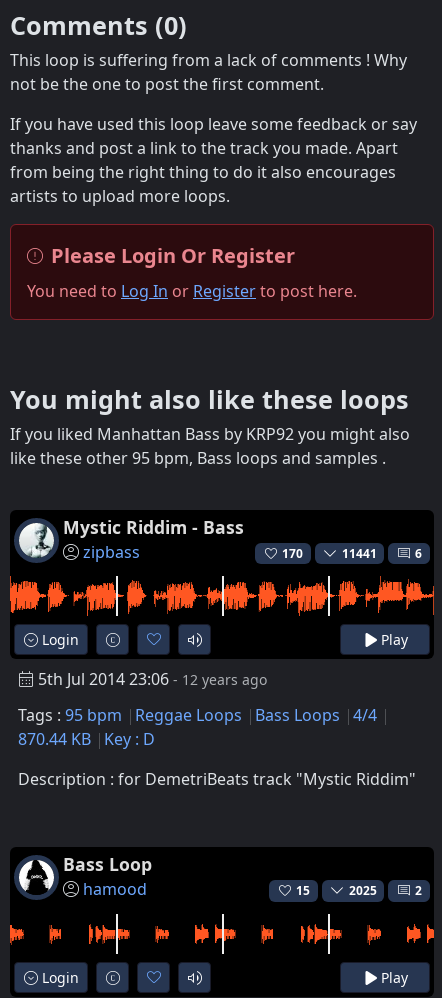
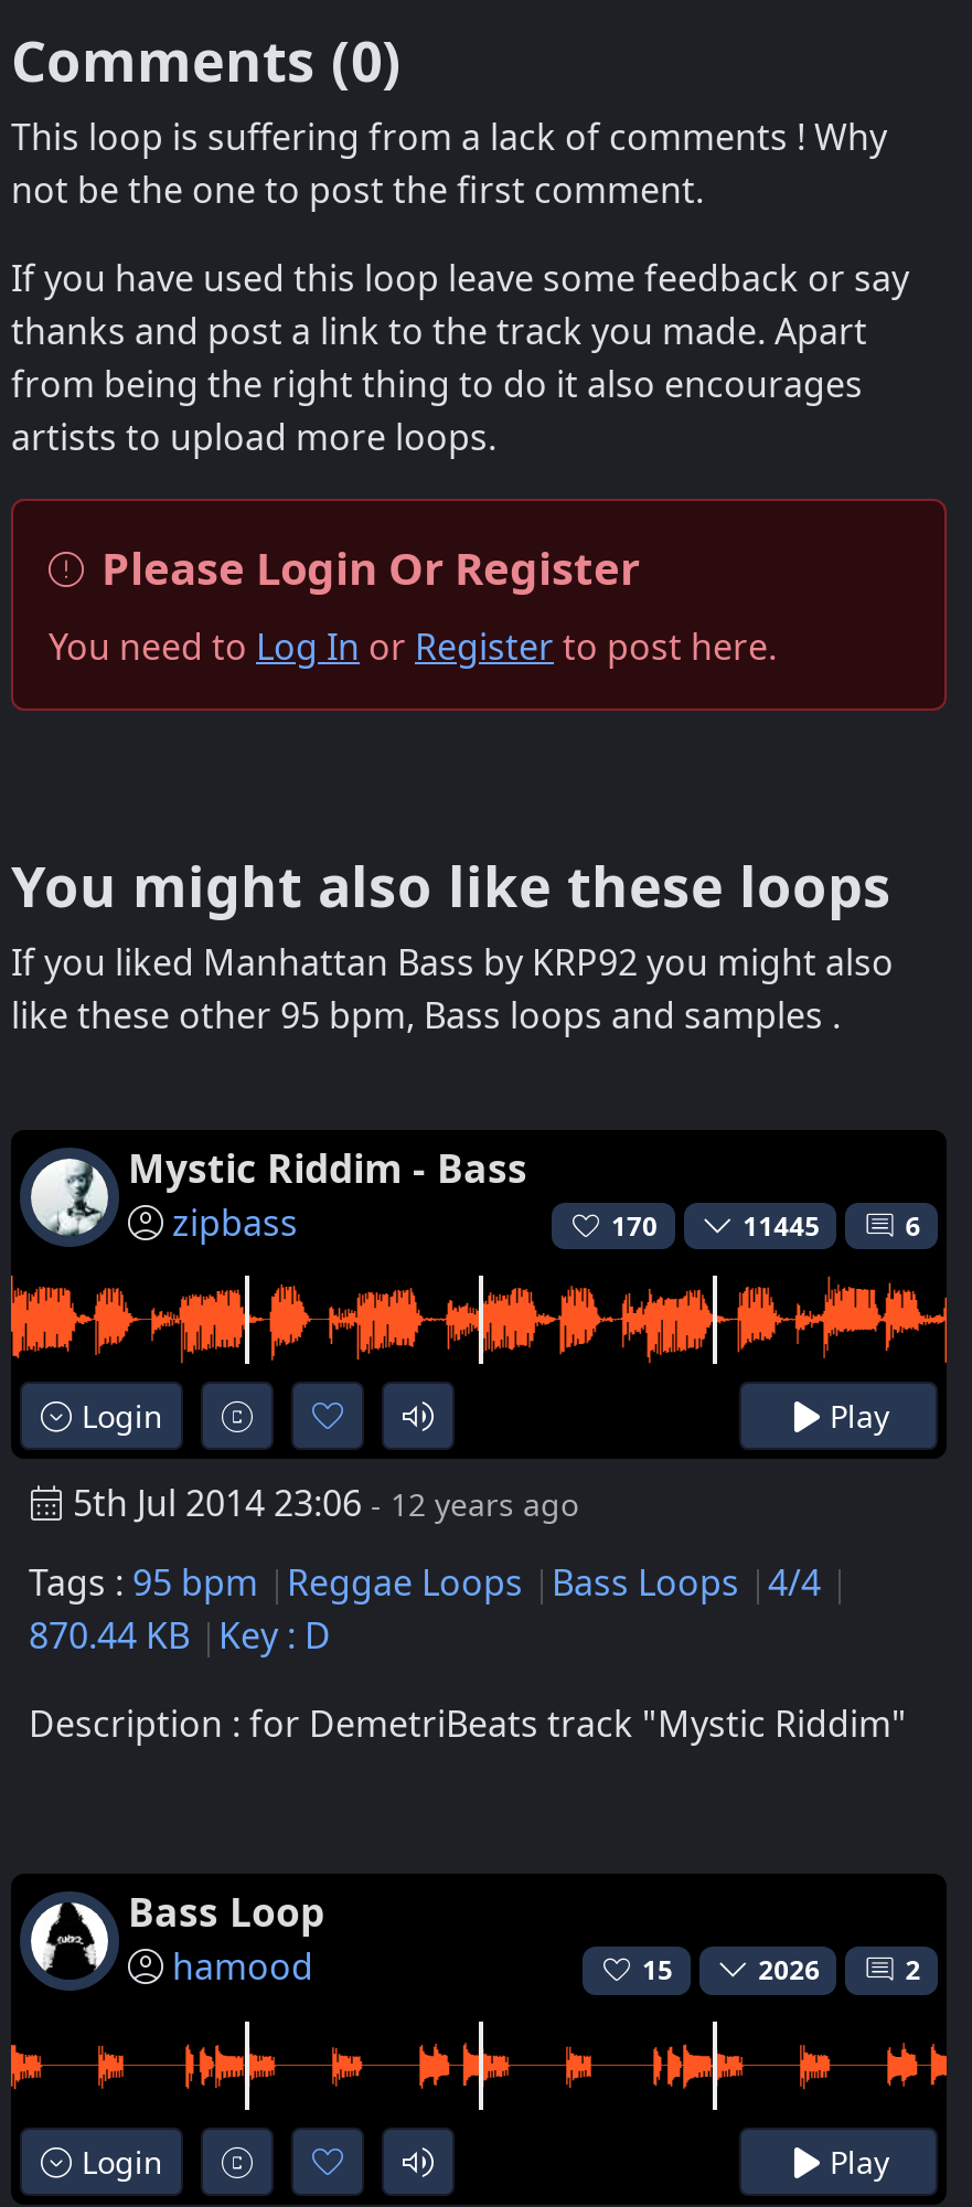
- 11441
+ 11445

- 2025
+ 2026
